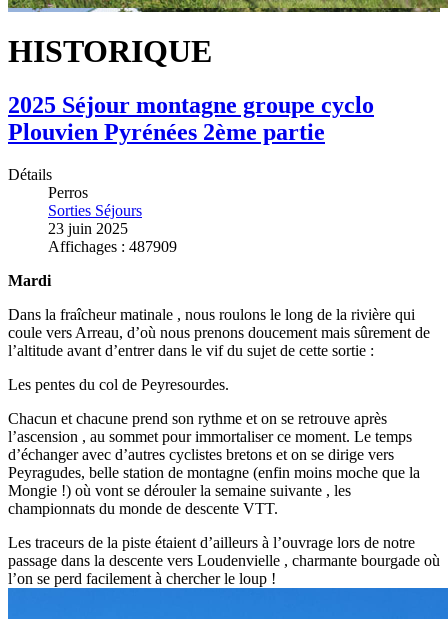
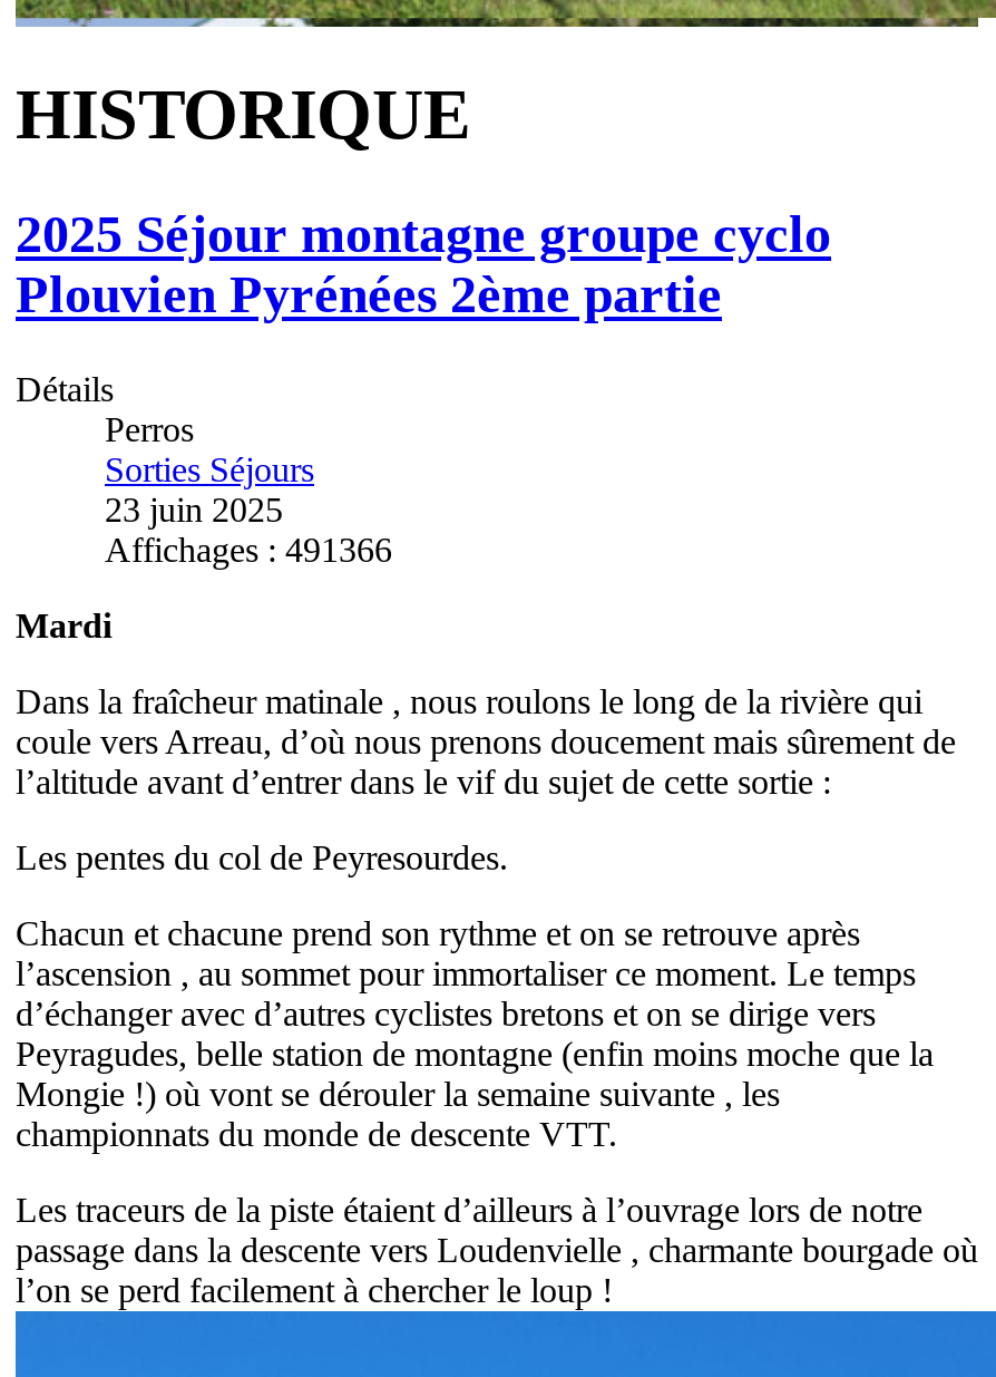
- Affichages : 487909
+ Affichages : 491366
